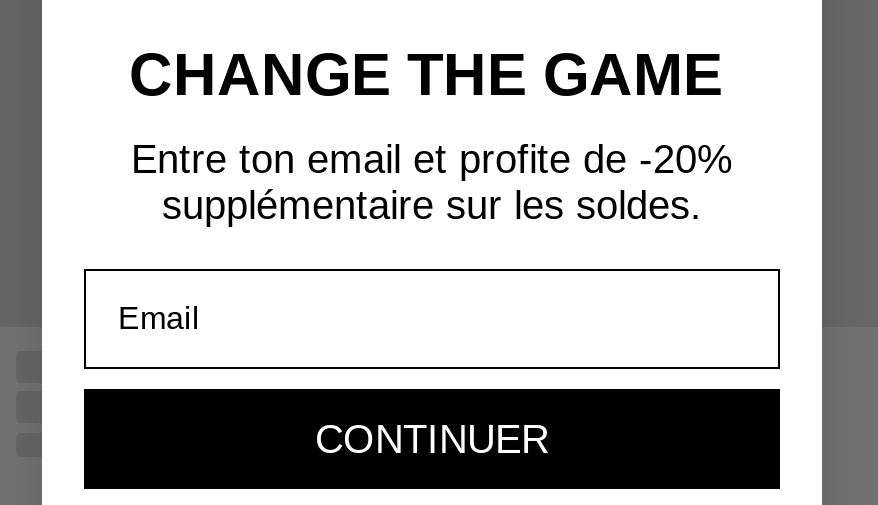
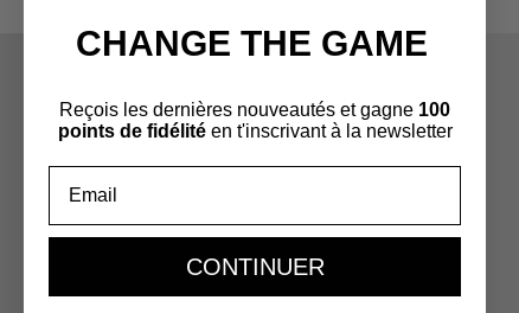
- Entre ton email et profite de -20%
- supplémentaire sur les soldes.
+ Reçois les dernières nouveautés et gagne 100
+ points de fidélité en t'inscrivant à la newsletter
